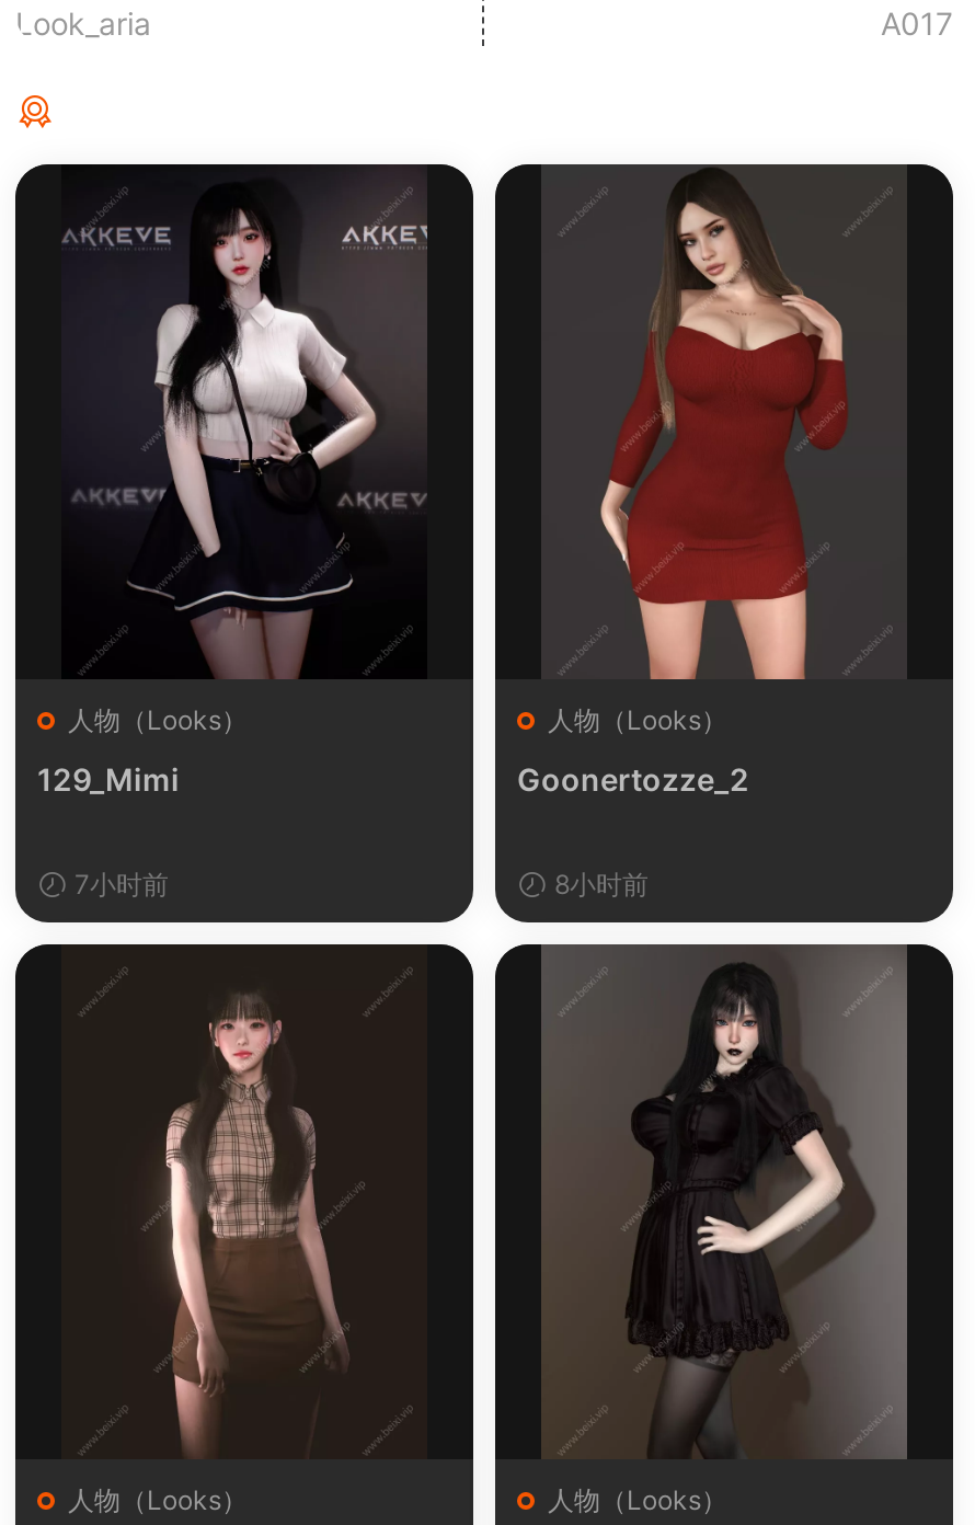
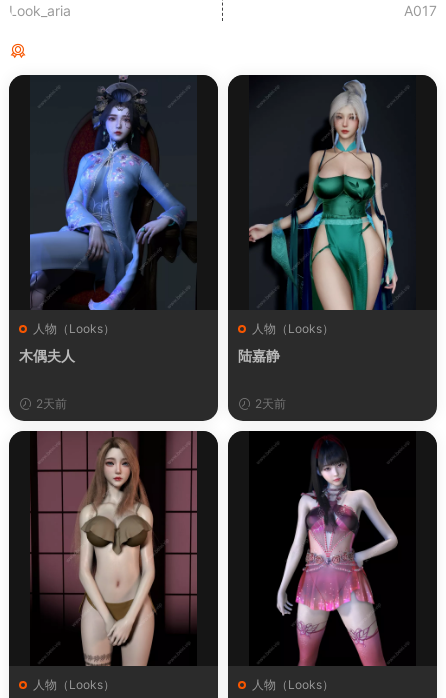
- [image]
- 129_Mimi
+ [image]
+ 木偶夫人

- [image]
- Goonertozze_2
+ [image]
+ 陆嘉静

- 7小时前
+ 2天前

- 8小时前
+ 2天前

- [image]
+ [image]

- [image]
+ [image]
